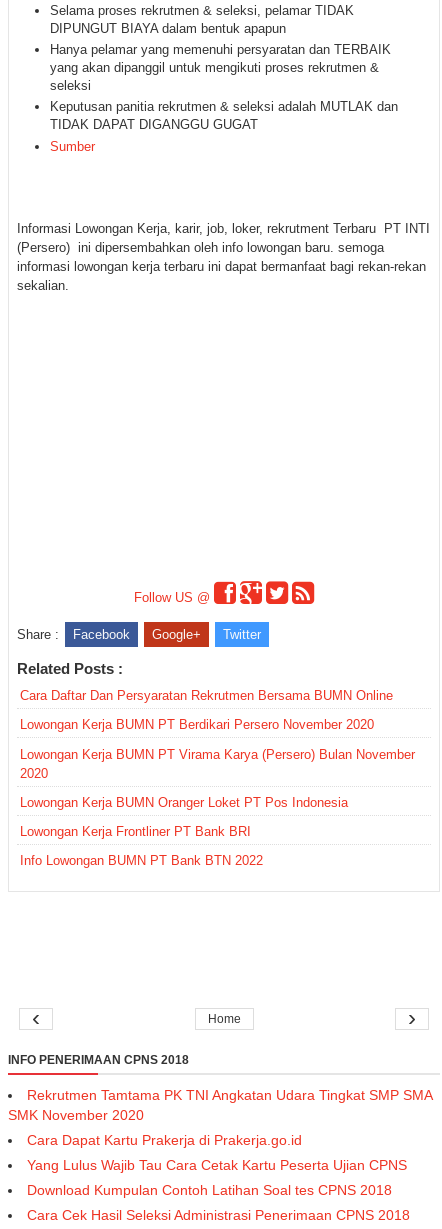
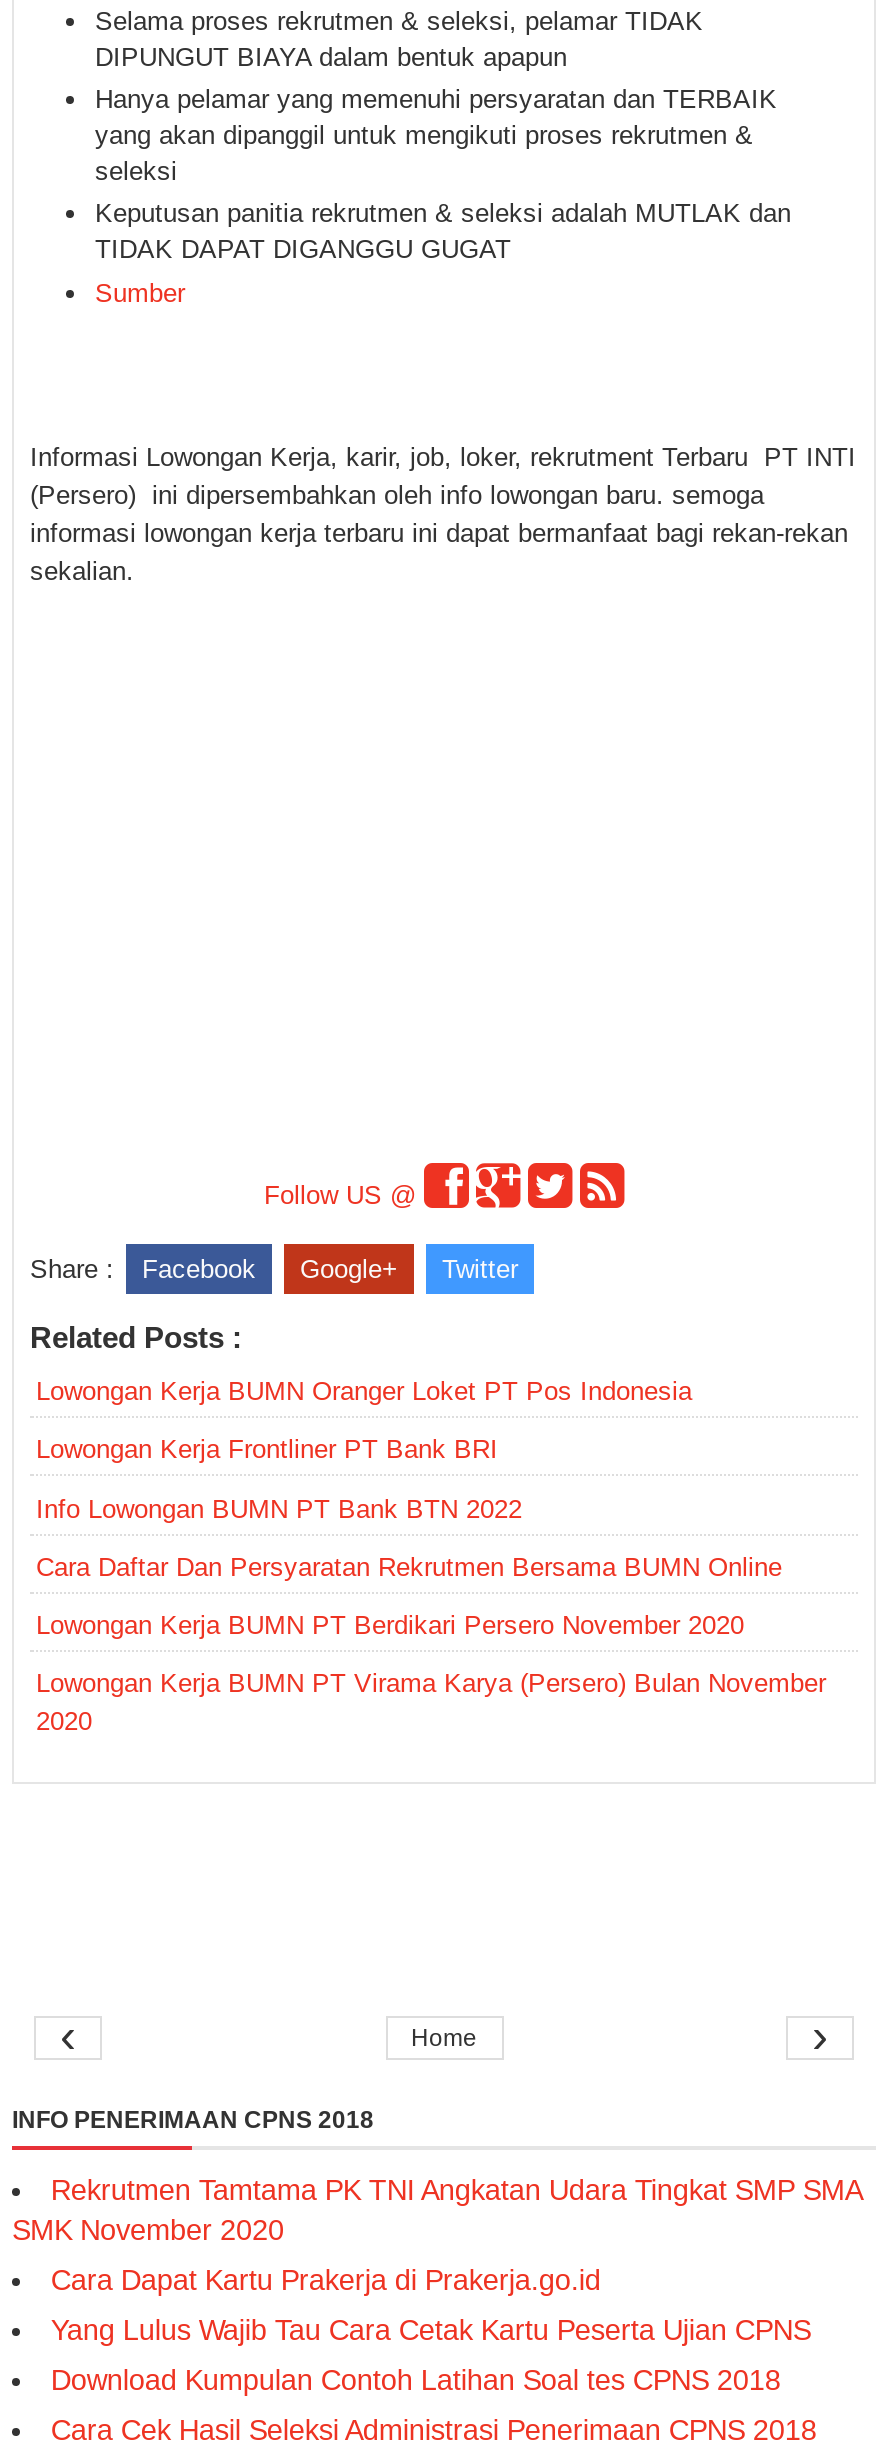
moved down: Cara Daftar Dan Persyaratan Rekrutmen Bersama BUMN Online | Lowongan Kerja BUMN PT Berdikari Persero November 2020 | Lowongan Kerja BUMN PT Virama Karya (Persero) Bulan November | 2020

moved up: Lowongan Kerja BUMN Oranger Loket PT Pos Indonesia | Lowongan Kerja Frontliner PT Bank BRI | Info Lowongan BUMN PT Bank BTN 2022
